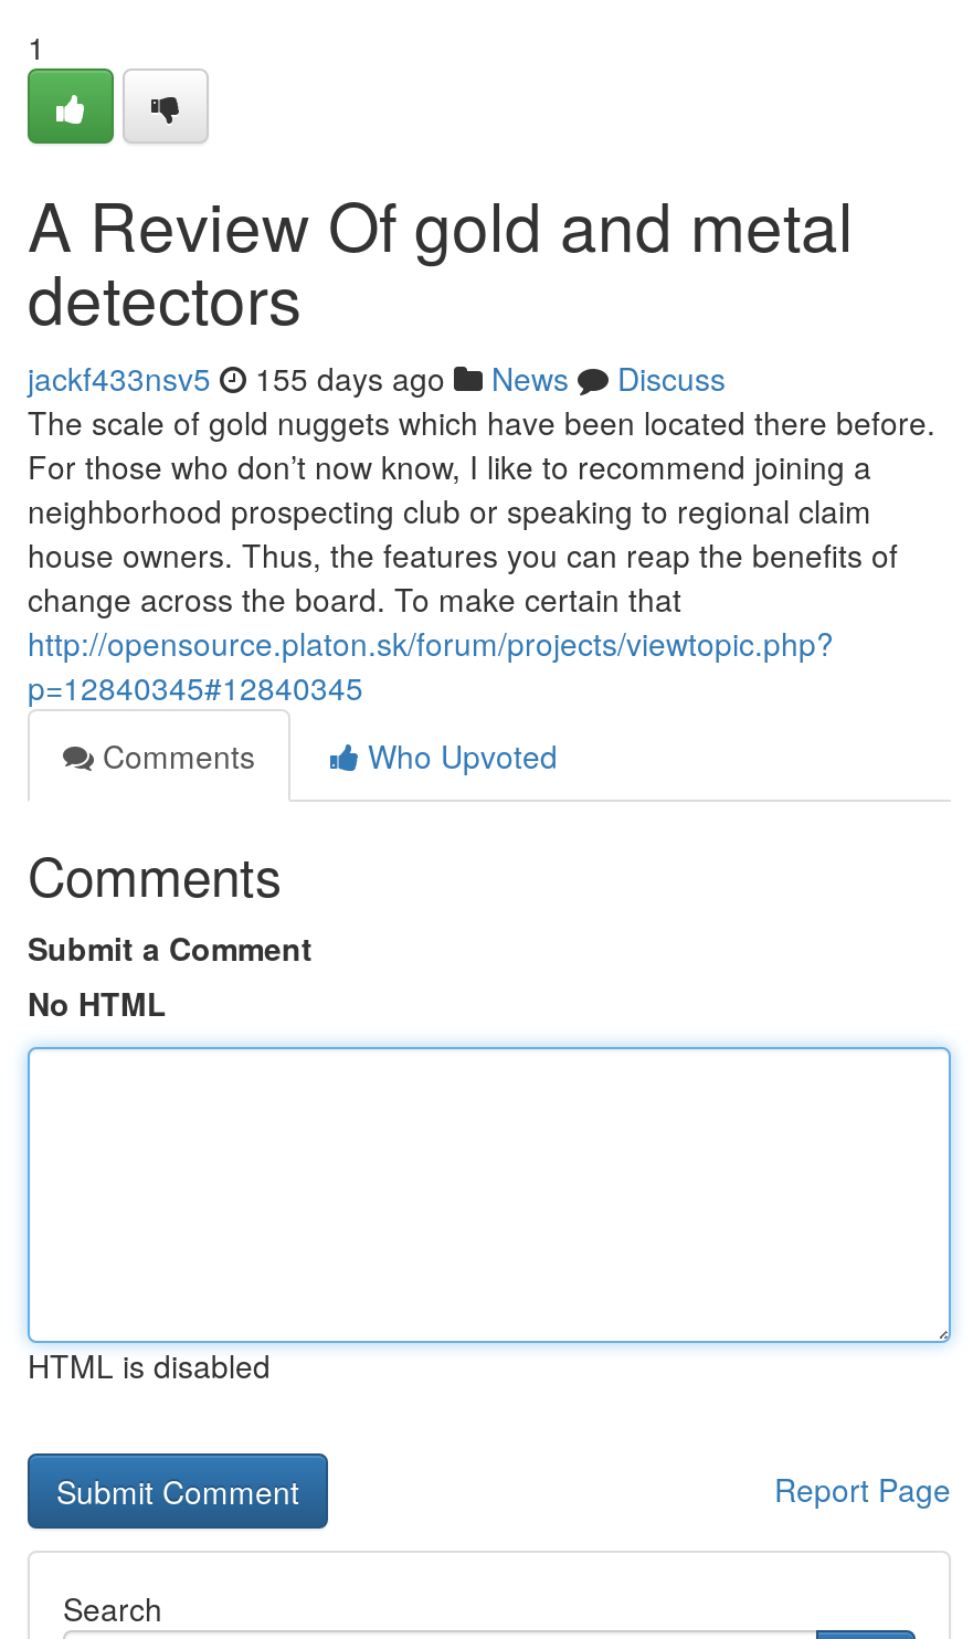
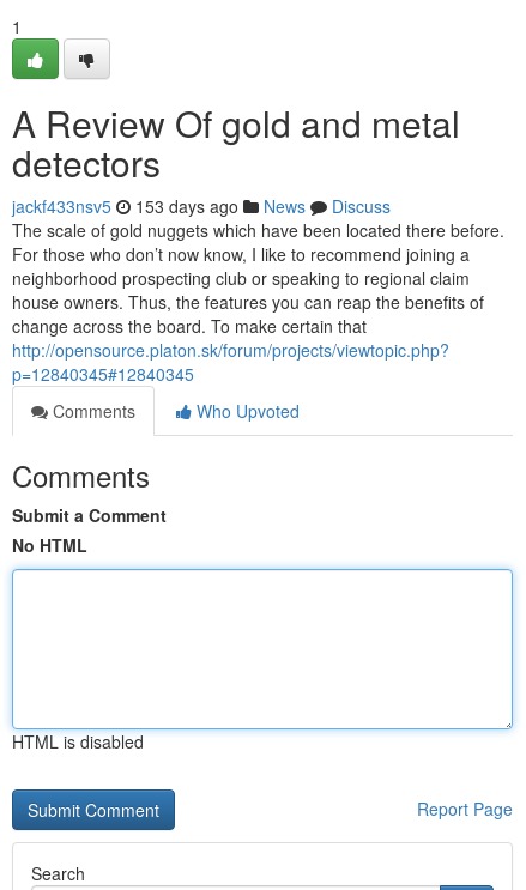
- jackf433nsv5 155 days ago News Discuss
+ jackf433nsv5 153 days ago News Discuss
